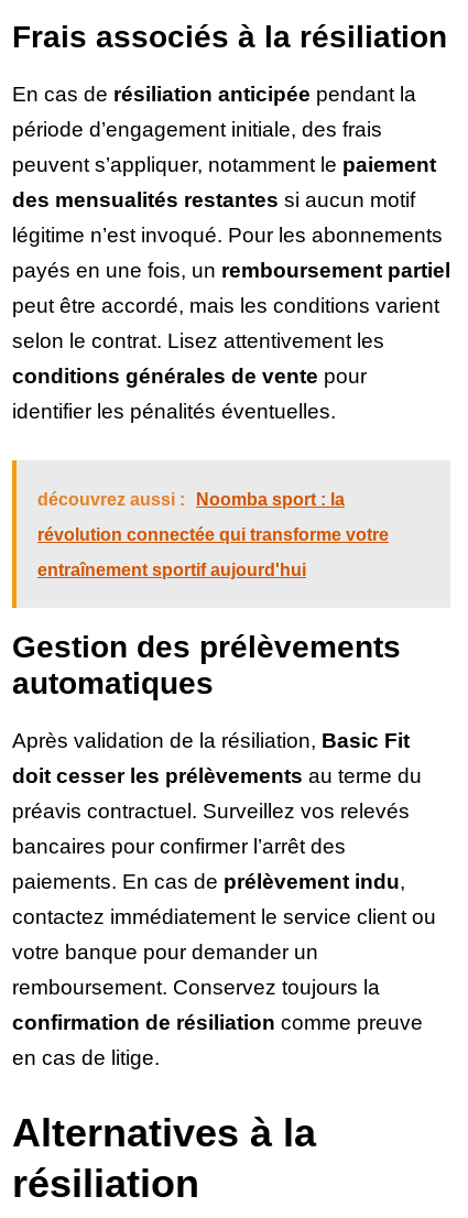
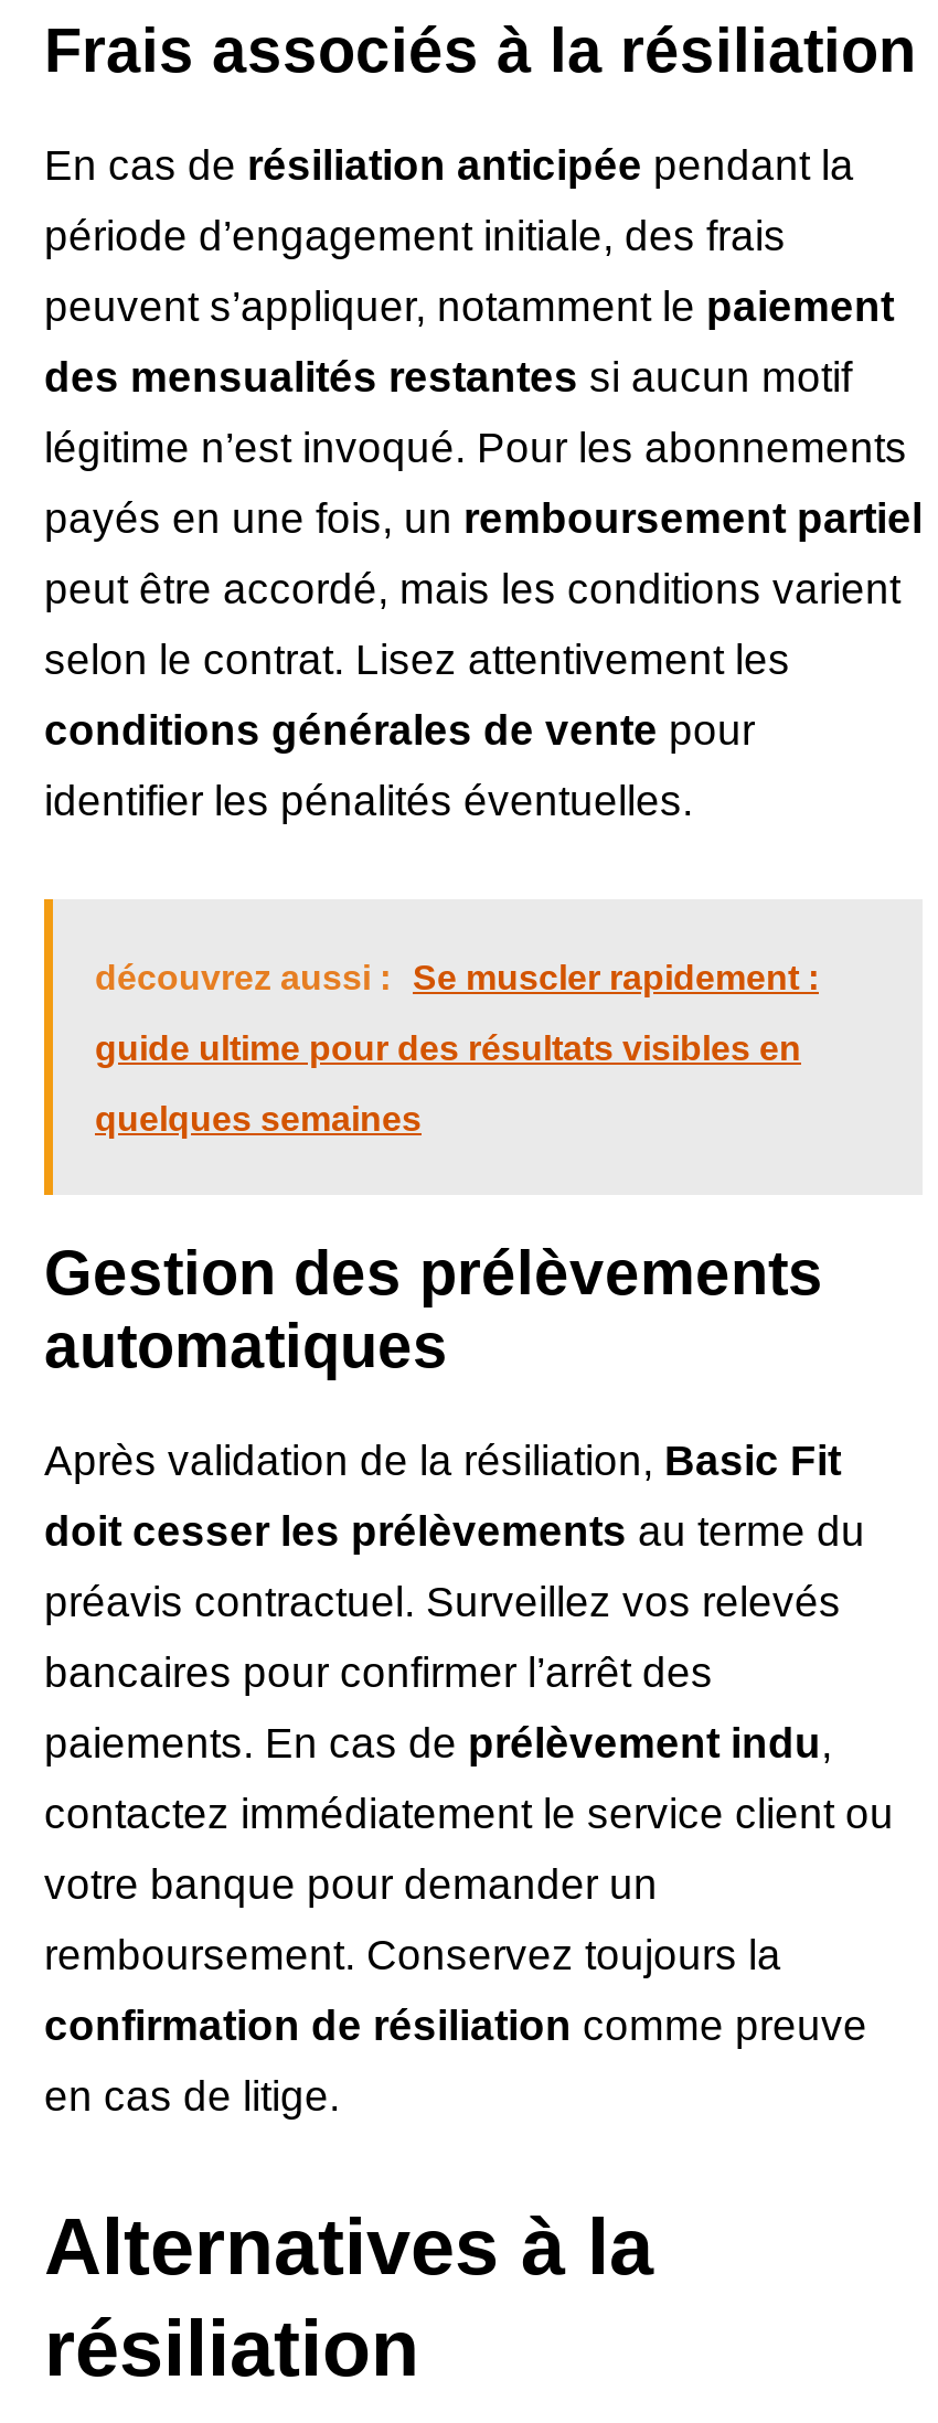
- découvrez aussi : Noomba sport : la
+ découvrez aussi : Se muscler rapidement :

- révolution connectée qui transforme votre
+ guide ultime pour des résultats visibles en

- entraînement sportif aujourd'hui
+ quelques semaines
